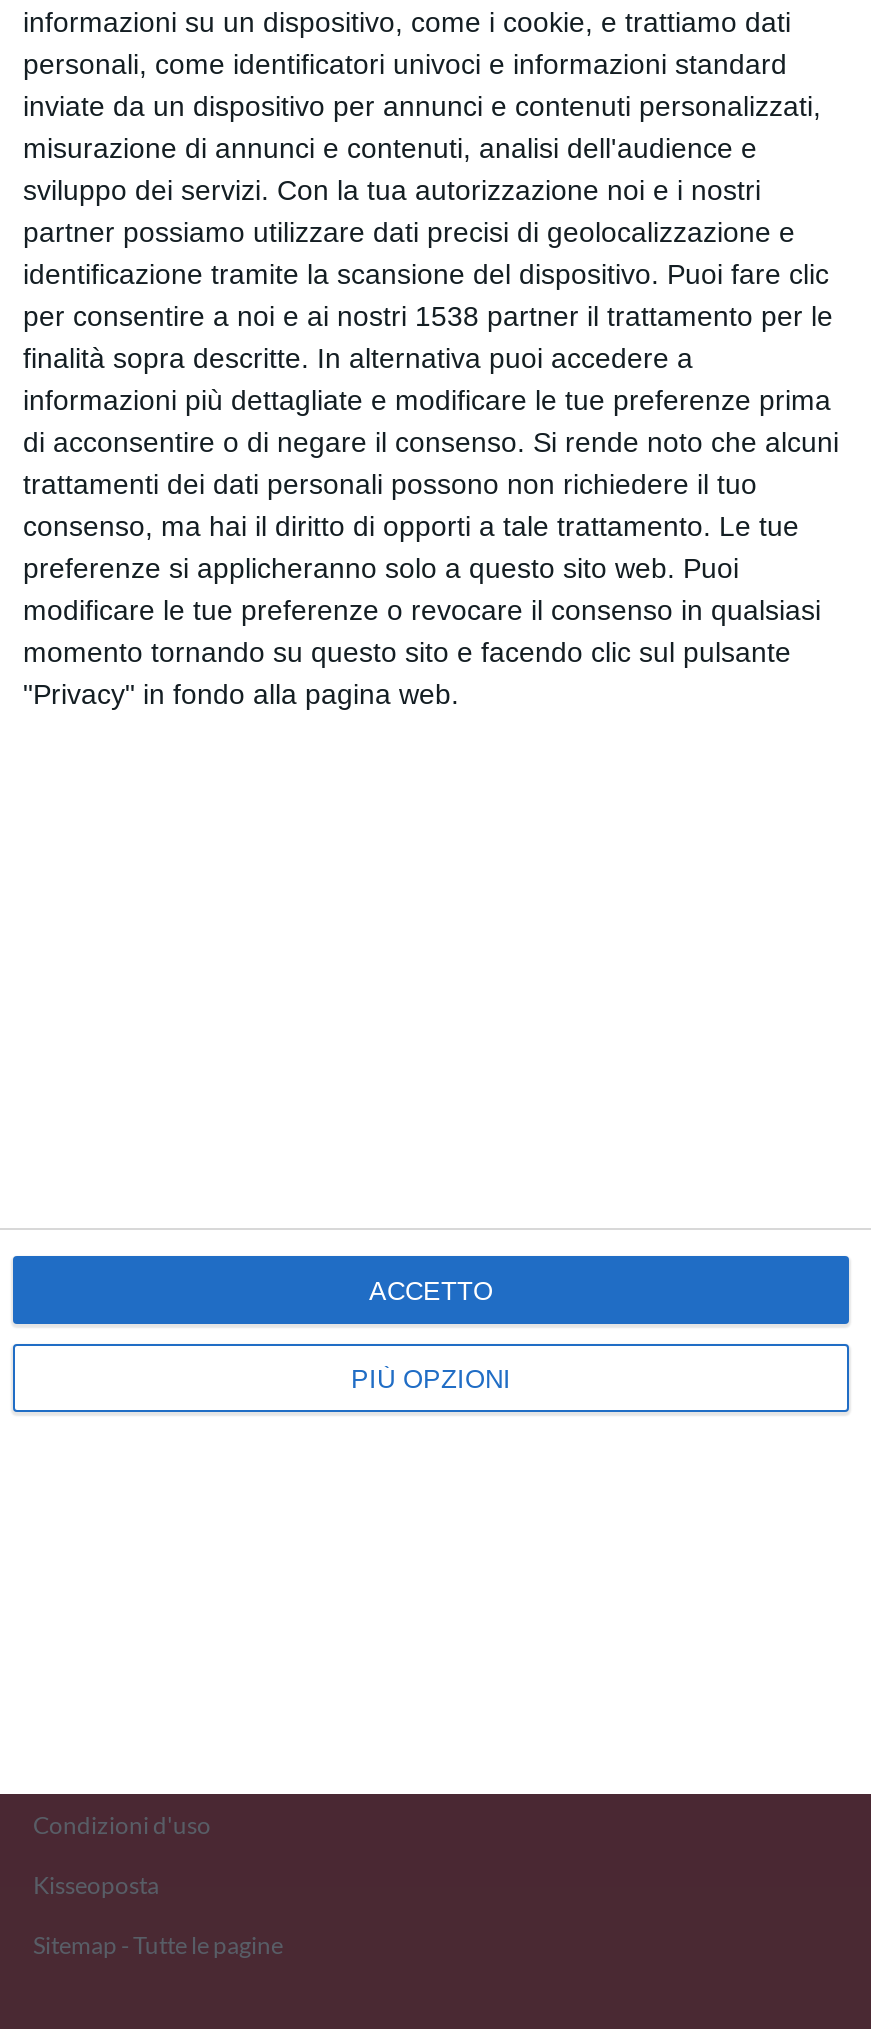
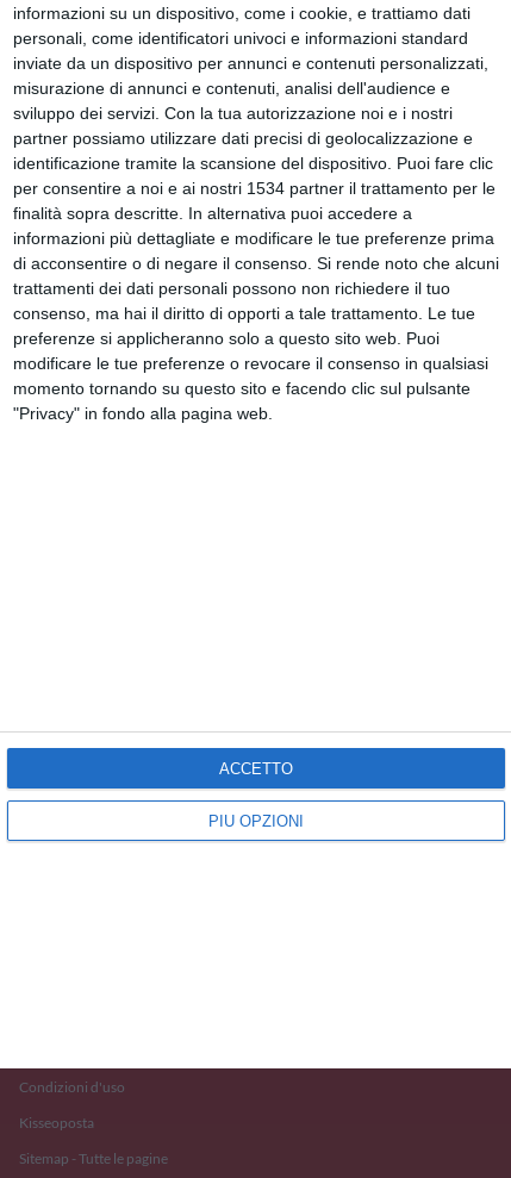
- per consentire a noi e ai nostri 1538 partner il trattamento per le
+ per consentire a noi e ai nostri 1534 partner il trattamento per le
